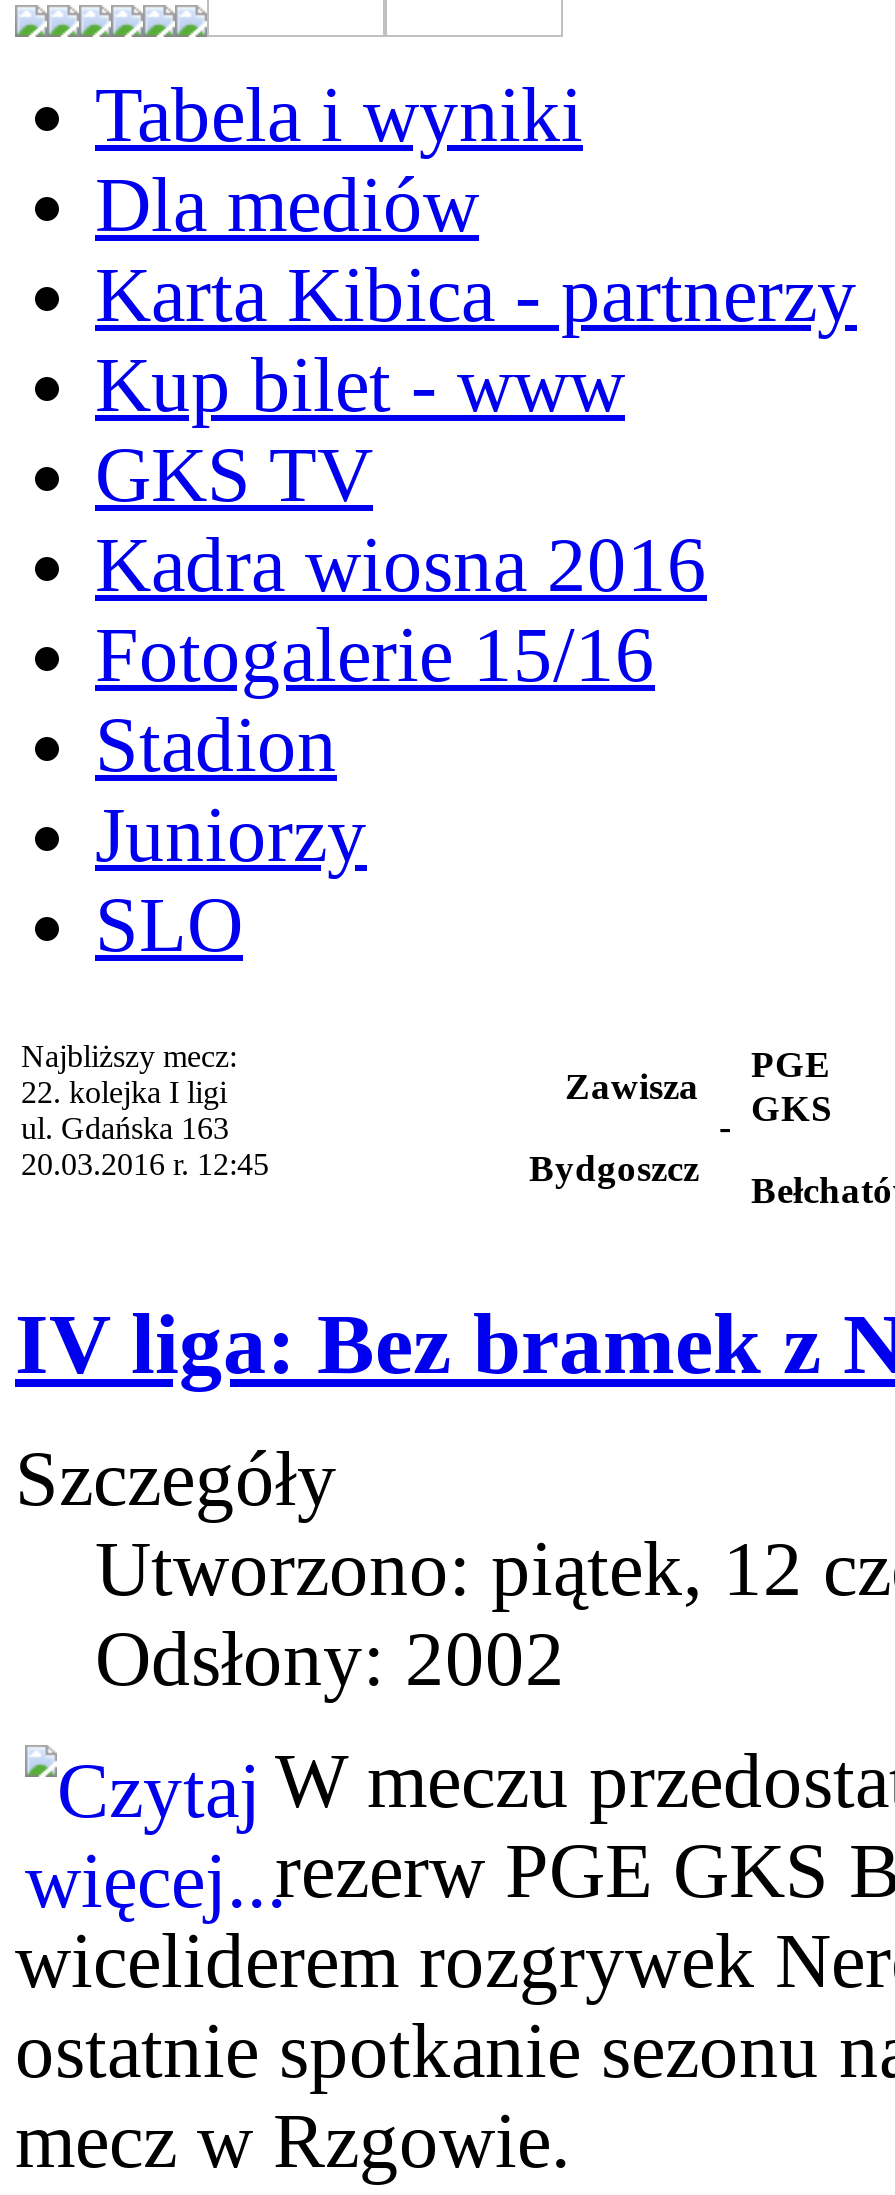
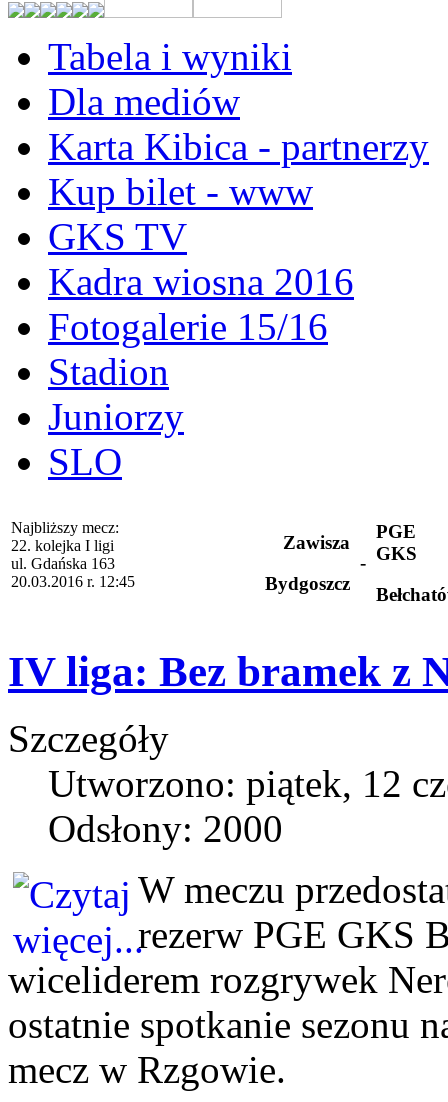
- Odsłony: 2002
+ Odsłony: 2000
